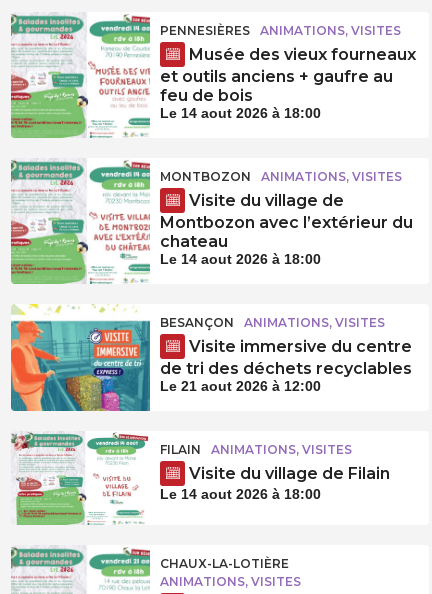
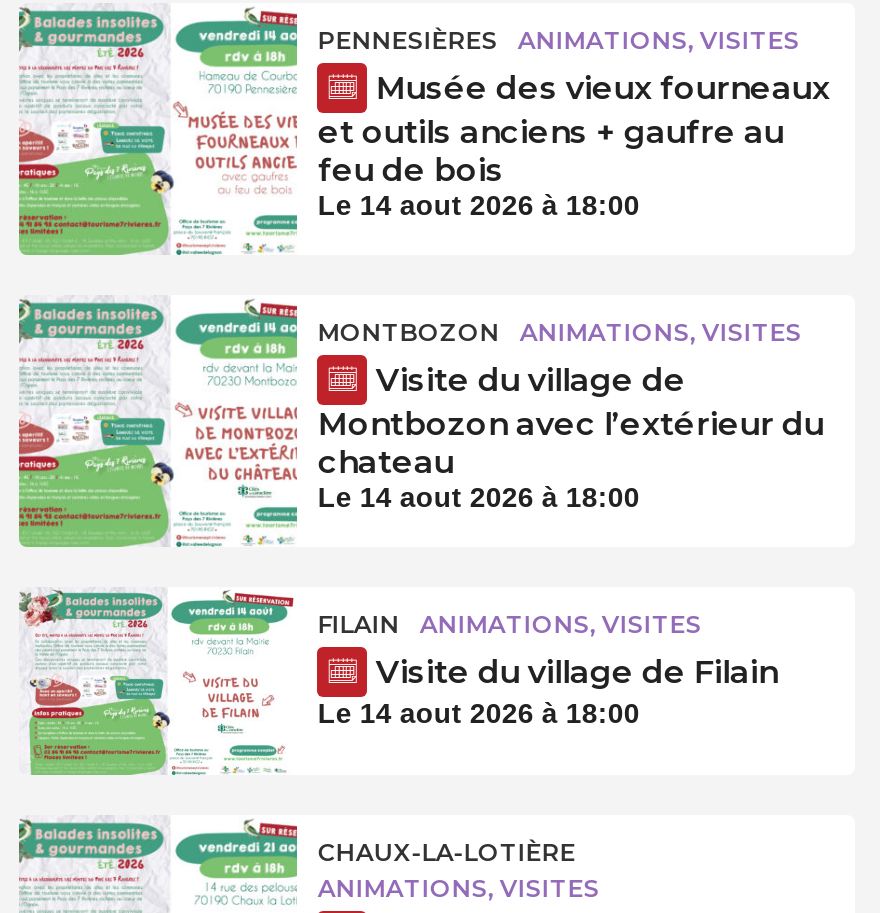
- [image]
- BESANÇON
- ANIMATIONS, VISITES
- Visite immersive du centre
- de tri des déchets recyclables
- Le 21 aout 2026 à 12:00
